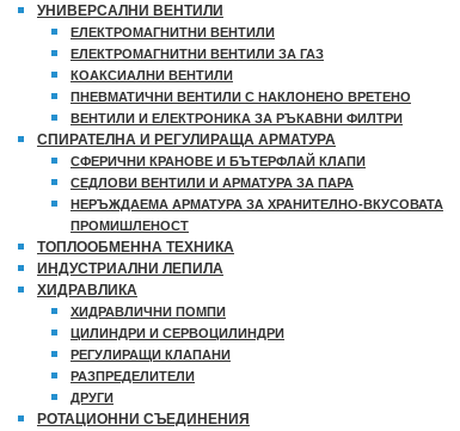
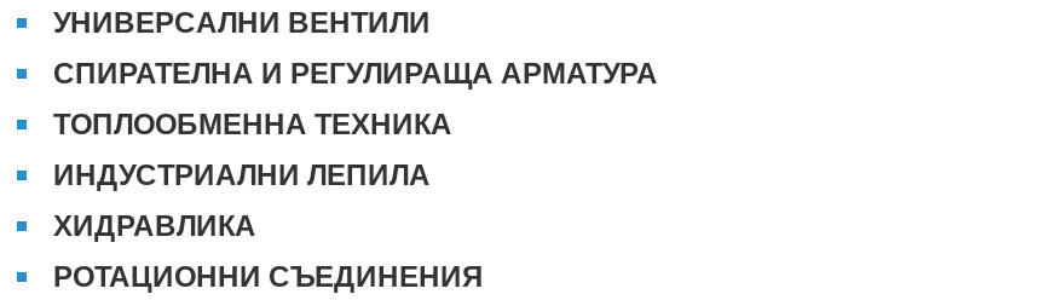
- ЕЛЕКТРОМАГНИТНИ ВЕНТИЛИ
- ЕЛЕКТРОМАГНИТНИ ВЕНТИЛИ ЗА ГАЗ
- КОАКСИАЛНИ ВЕНТИЛИ
- ПНЕВМАТИЧНИ ВЕНТИЛИ С НАКЛОНЕНО ВРЕТЕНО
- ВЕНТИЛИ И ЕЛЕКТРОНИКА ЗА РЪКАВНИ ФИЛТРИ

- СФЕРИЧНИ КРАНОВЕ И БЪТЕРФЛАЙ КЛАПИ
- СЕДЛОВИ ВЕНТИЛИ И АРМАТУРА ЗА ПАРА
- НЕРЪЖДАЕМА АРМАТУРА ЗА ХРАНИТЕЛНО-ВКУСОВАТА
- ПРОМИШЛЕНОСТ

- ХИДРАВЛИЧНИ ПОМПИ
- ЦИЛИНДРИ И СЕРВОЦИЛИНДРИ
- РЕГУЛИРАЩИ КЛАПАНИ
- РАЗПРЕДЕЛИТЕЛИ
- ДРУГИ
